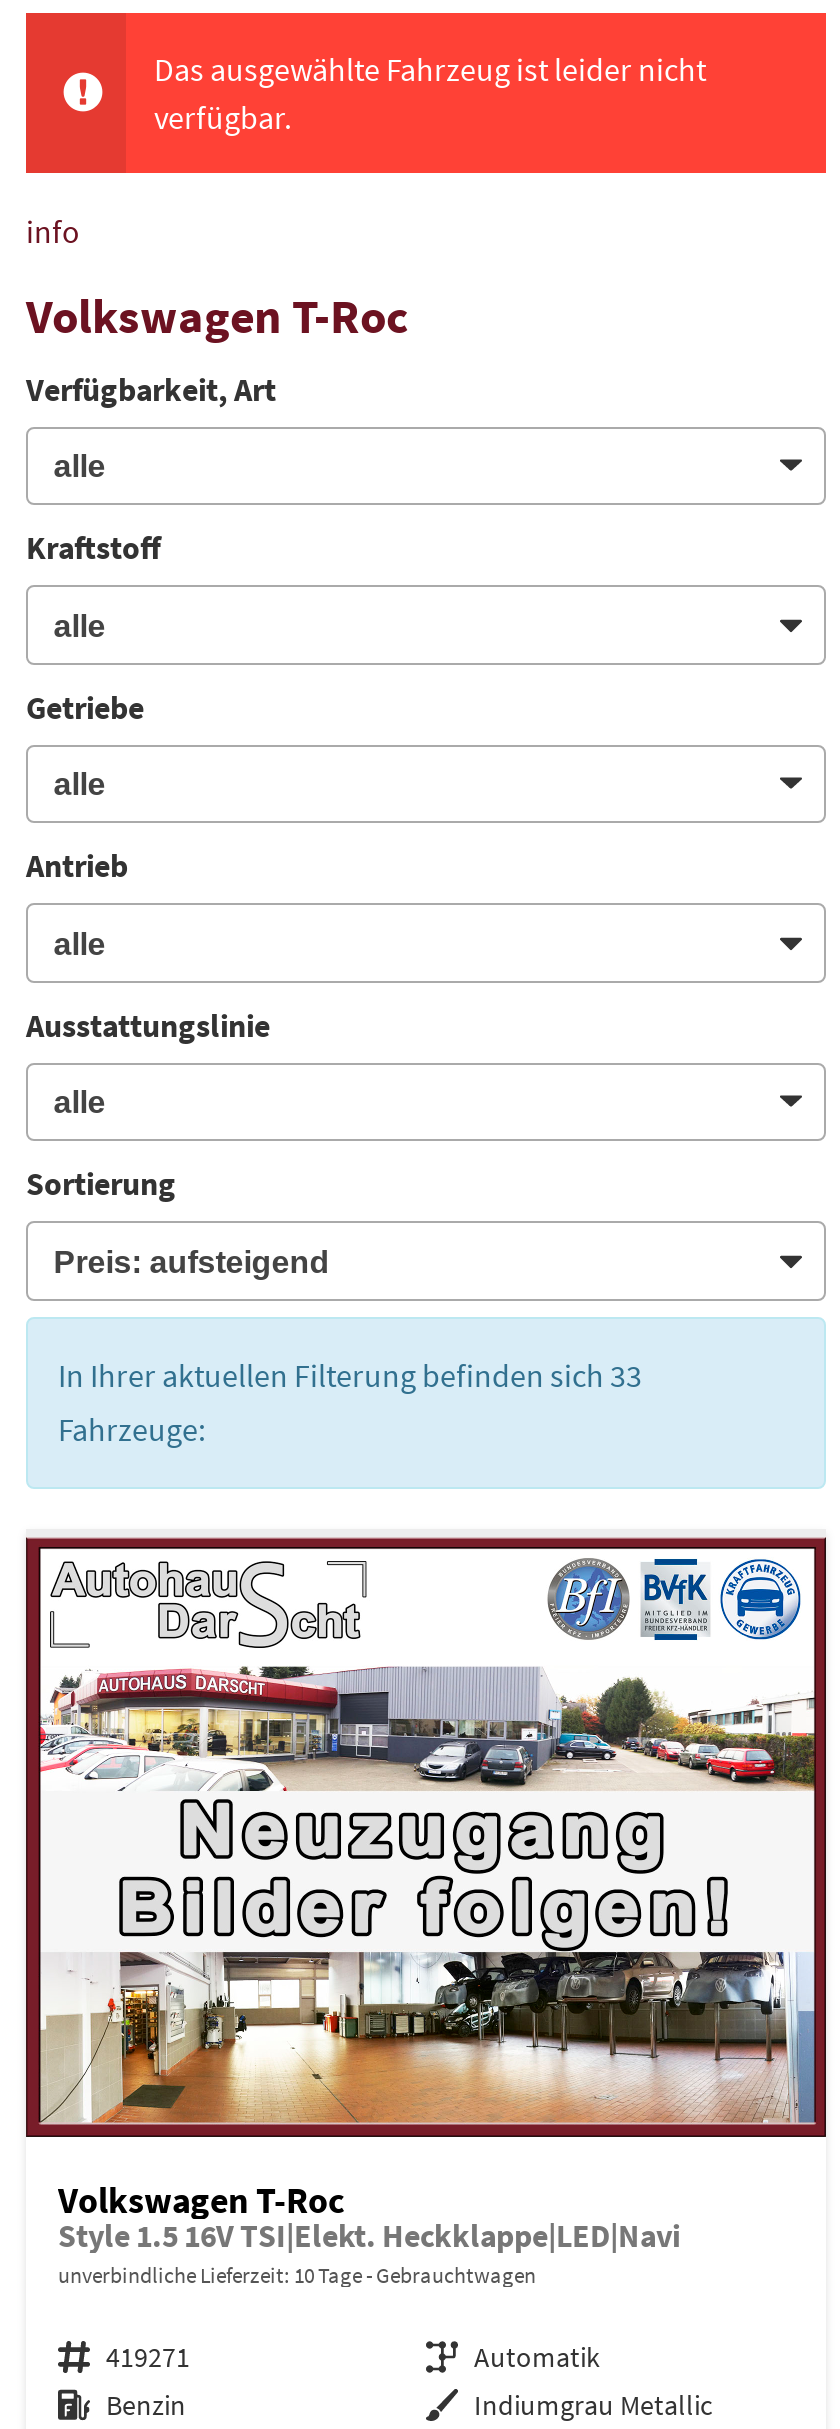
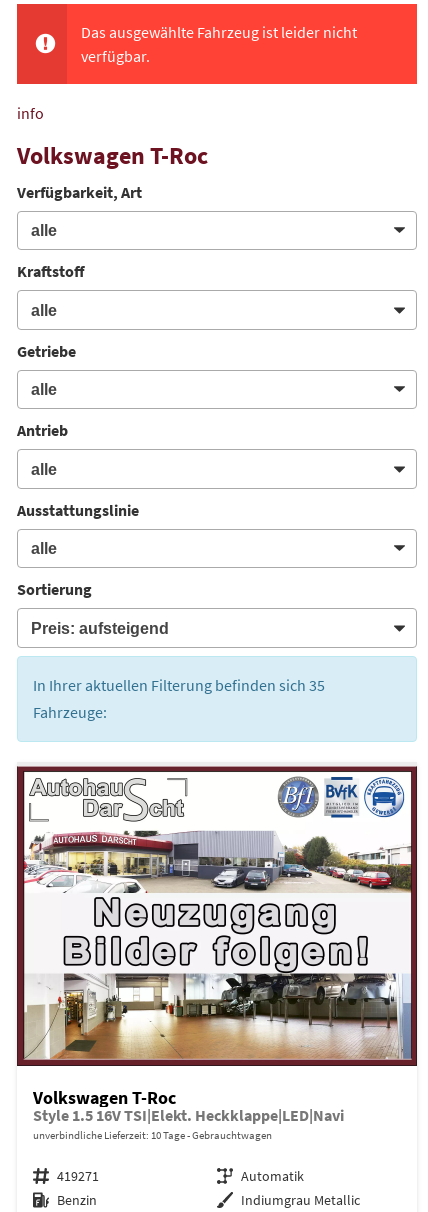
- In Ihrer aktuellen Filterung befinden sich 33
+ In Ihrer aktuellen Filterung befinden sich 35
